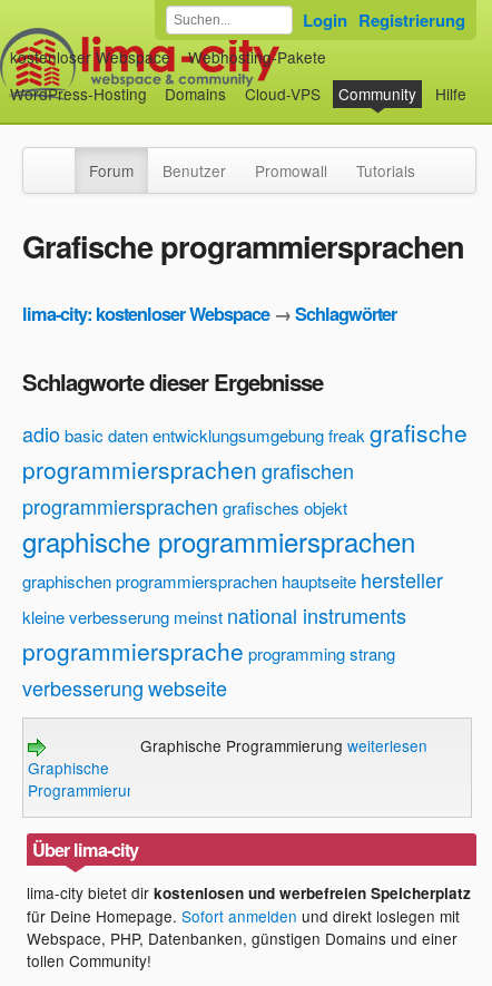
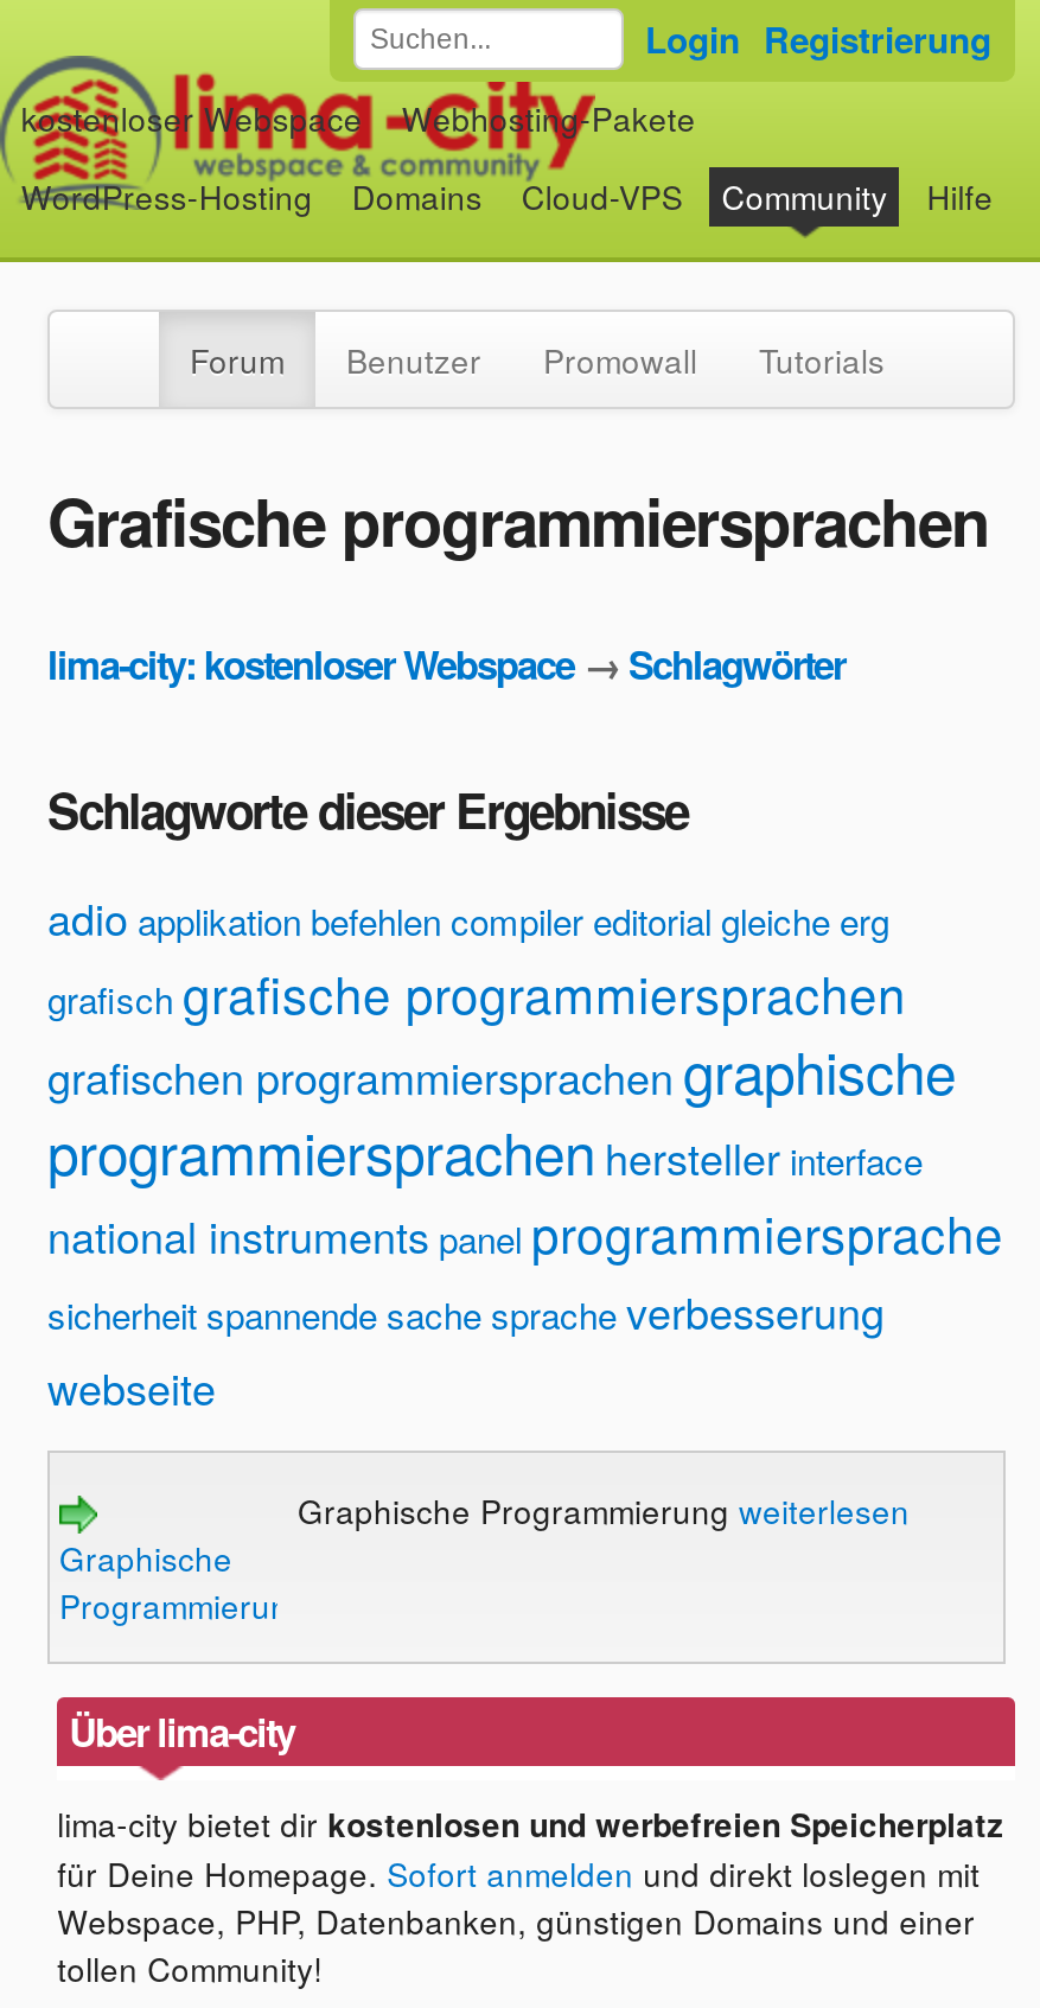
- adio basic daten entwicklungsumgebung freak grafische
- programmiersprachen grafischen
- programmiersprachen grafisches objekt
- graphische programmiersprachen
- graphischen programmiersprachen hauptseite hersteller
- kleine verbesserung meinst national instruments
- programmiersprache programming strang
- verbesserung webseite
+ adio applikation befehlen compiler editorial gleiche erg
+ grafisch grafische programmiersprachen
+ grafischen programmiersprachen graphische
+ programmiersprachen hersteller interface
+ national instruments panel programmiersprache
+ sicherheit spannende sache sprache verbesserung
+ webseite
